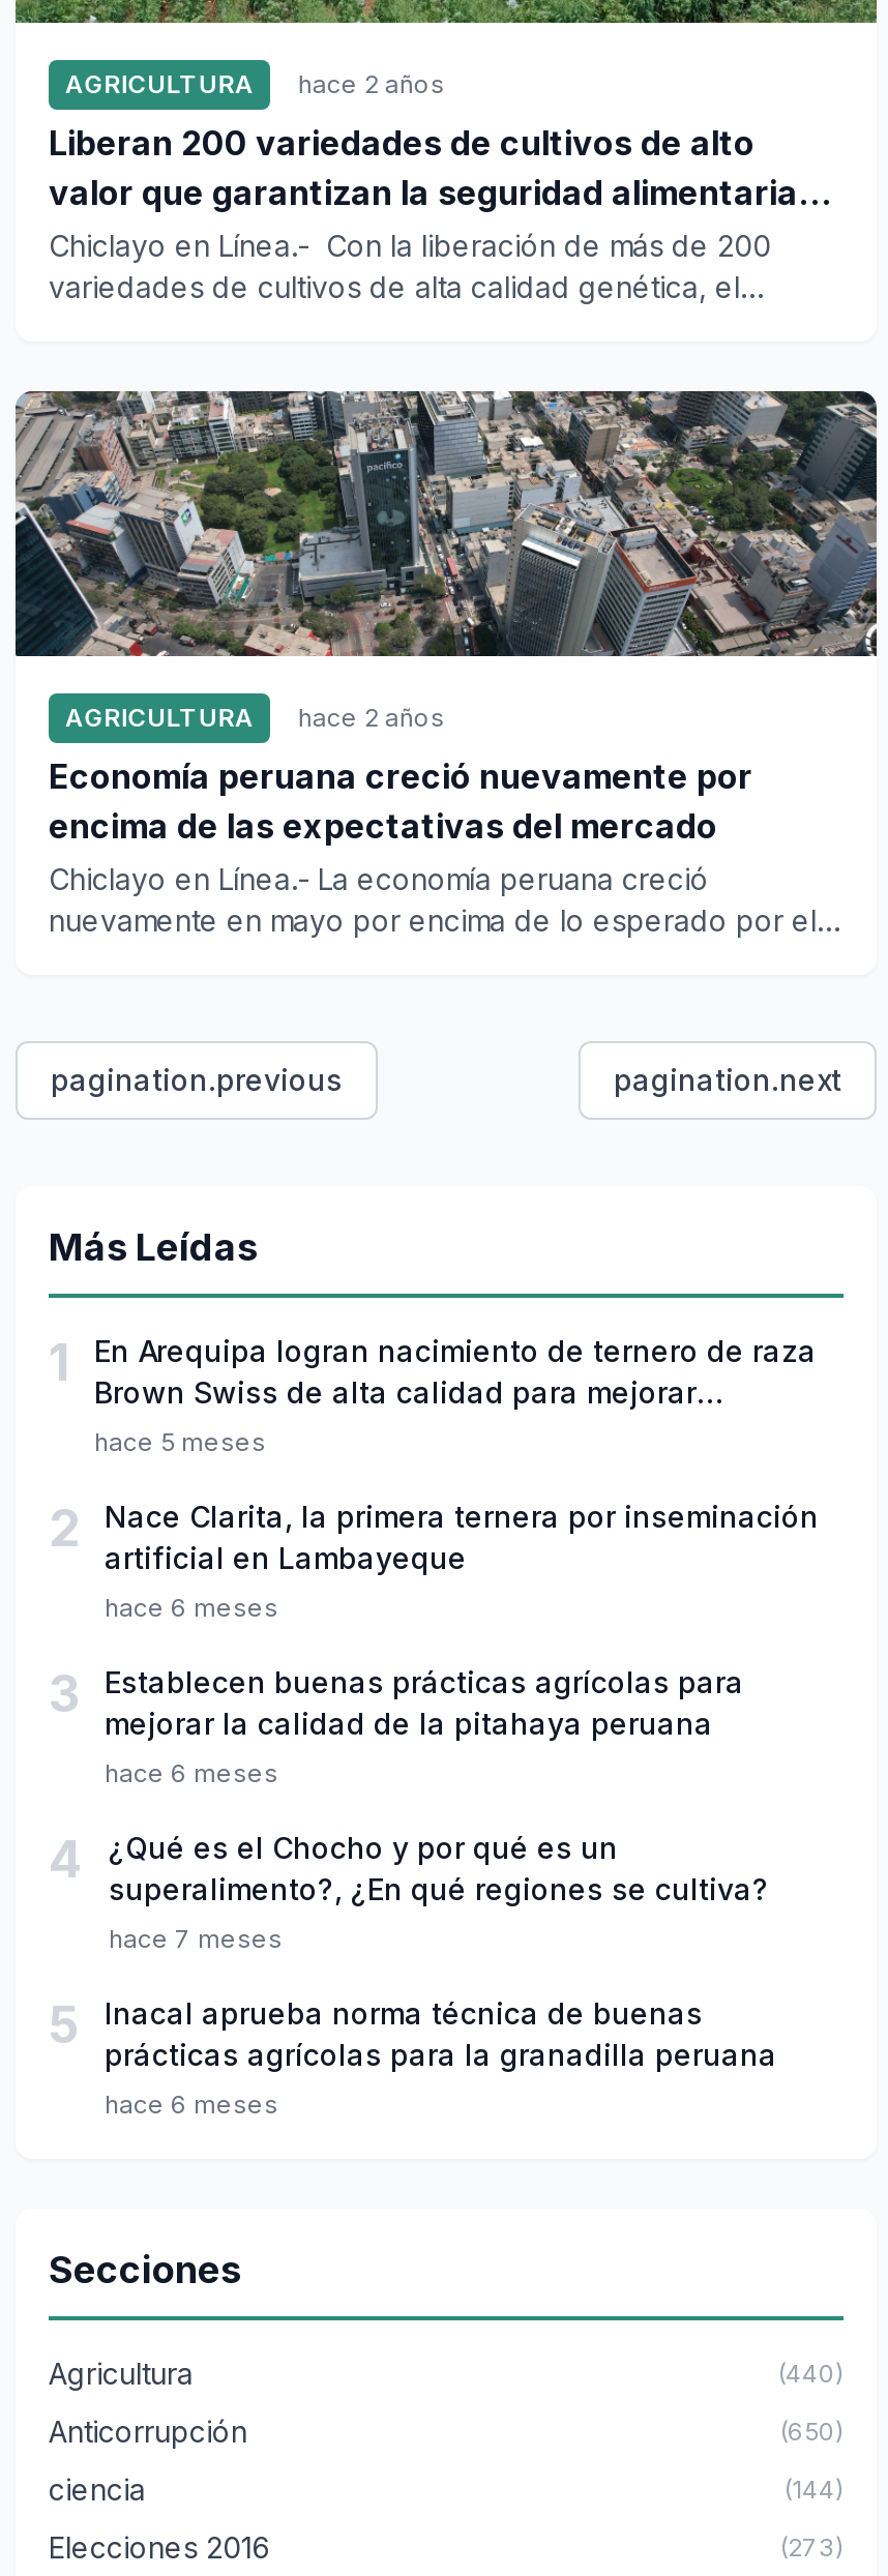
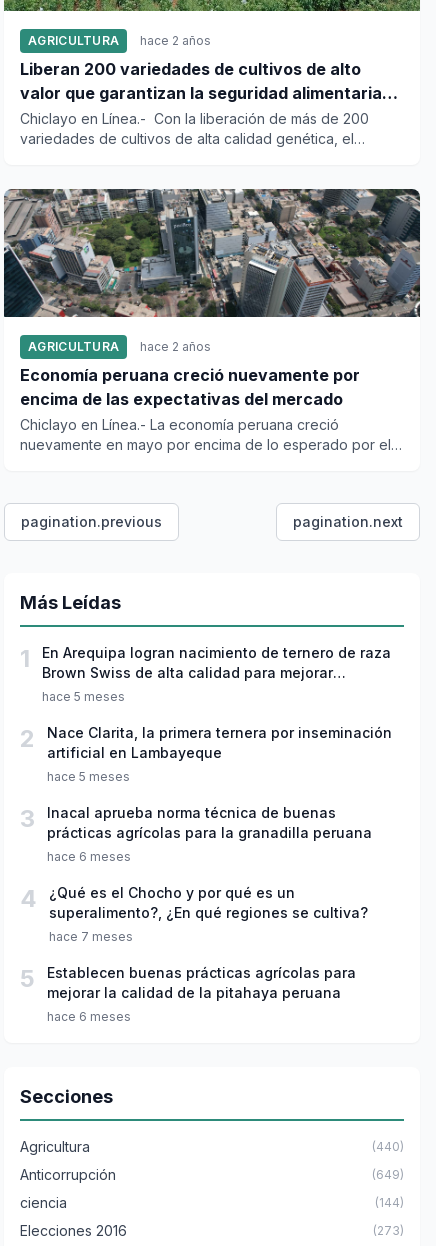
- hace 6 meses
+ hace 5 meses

moved down: Establecen buenas prácticas agrícolas para | mejorar la calidad de la pitahaya peruana

moved up: Inacal aprueba norma técnica de buenas | prácticas agrícolas para la granadilla peruana

- (650)
+ (649)
